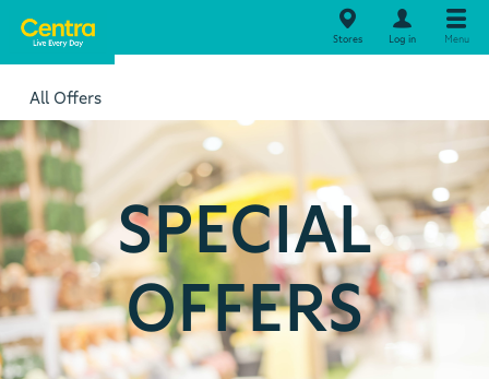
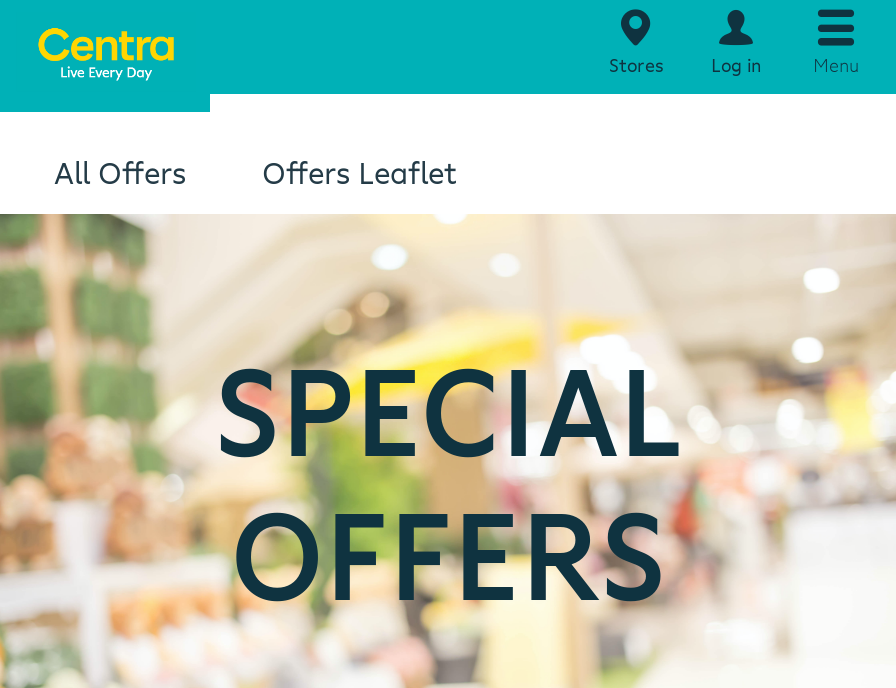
+ Offers Leaflet
